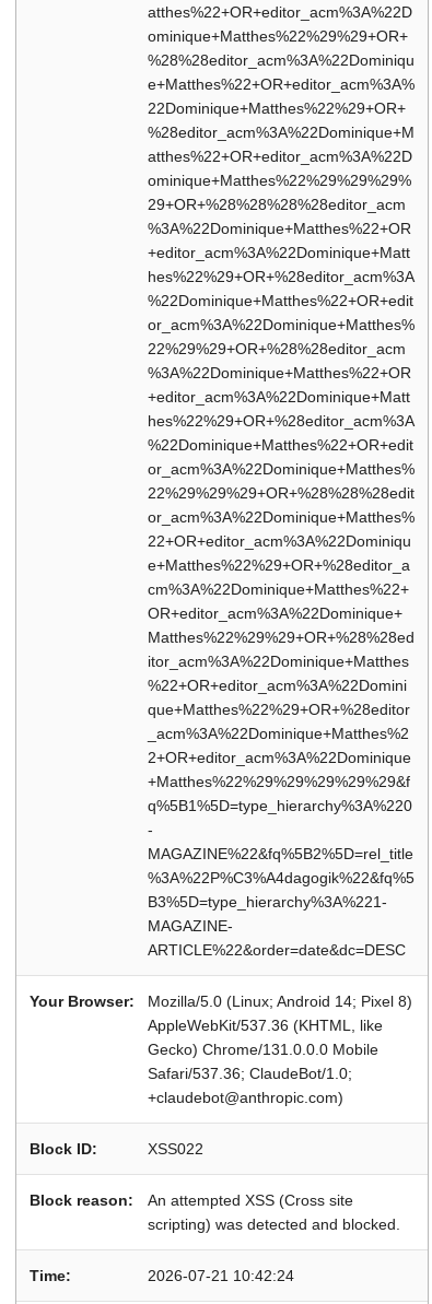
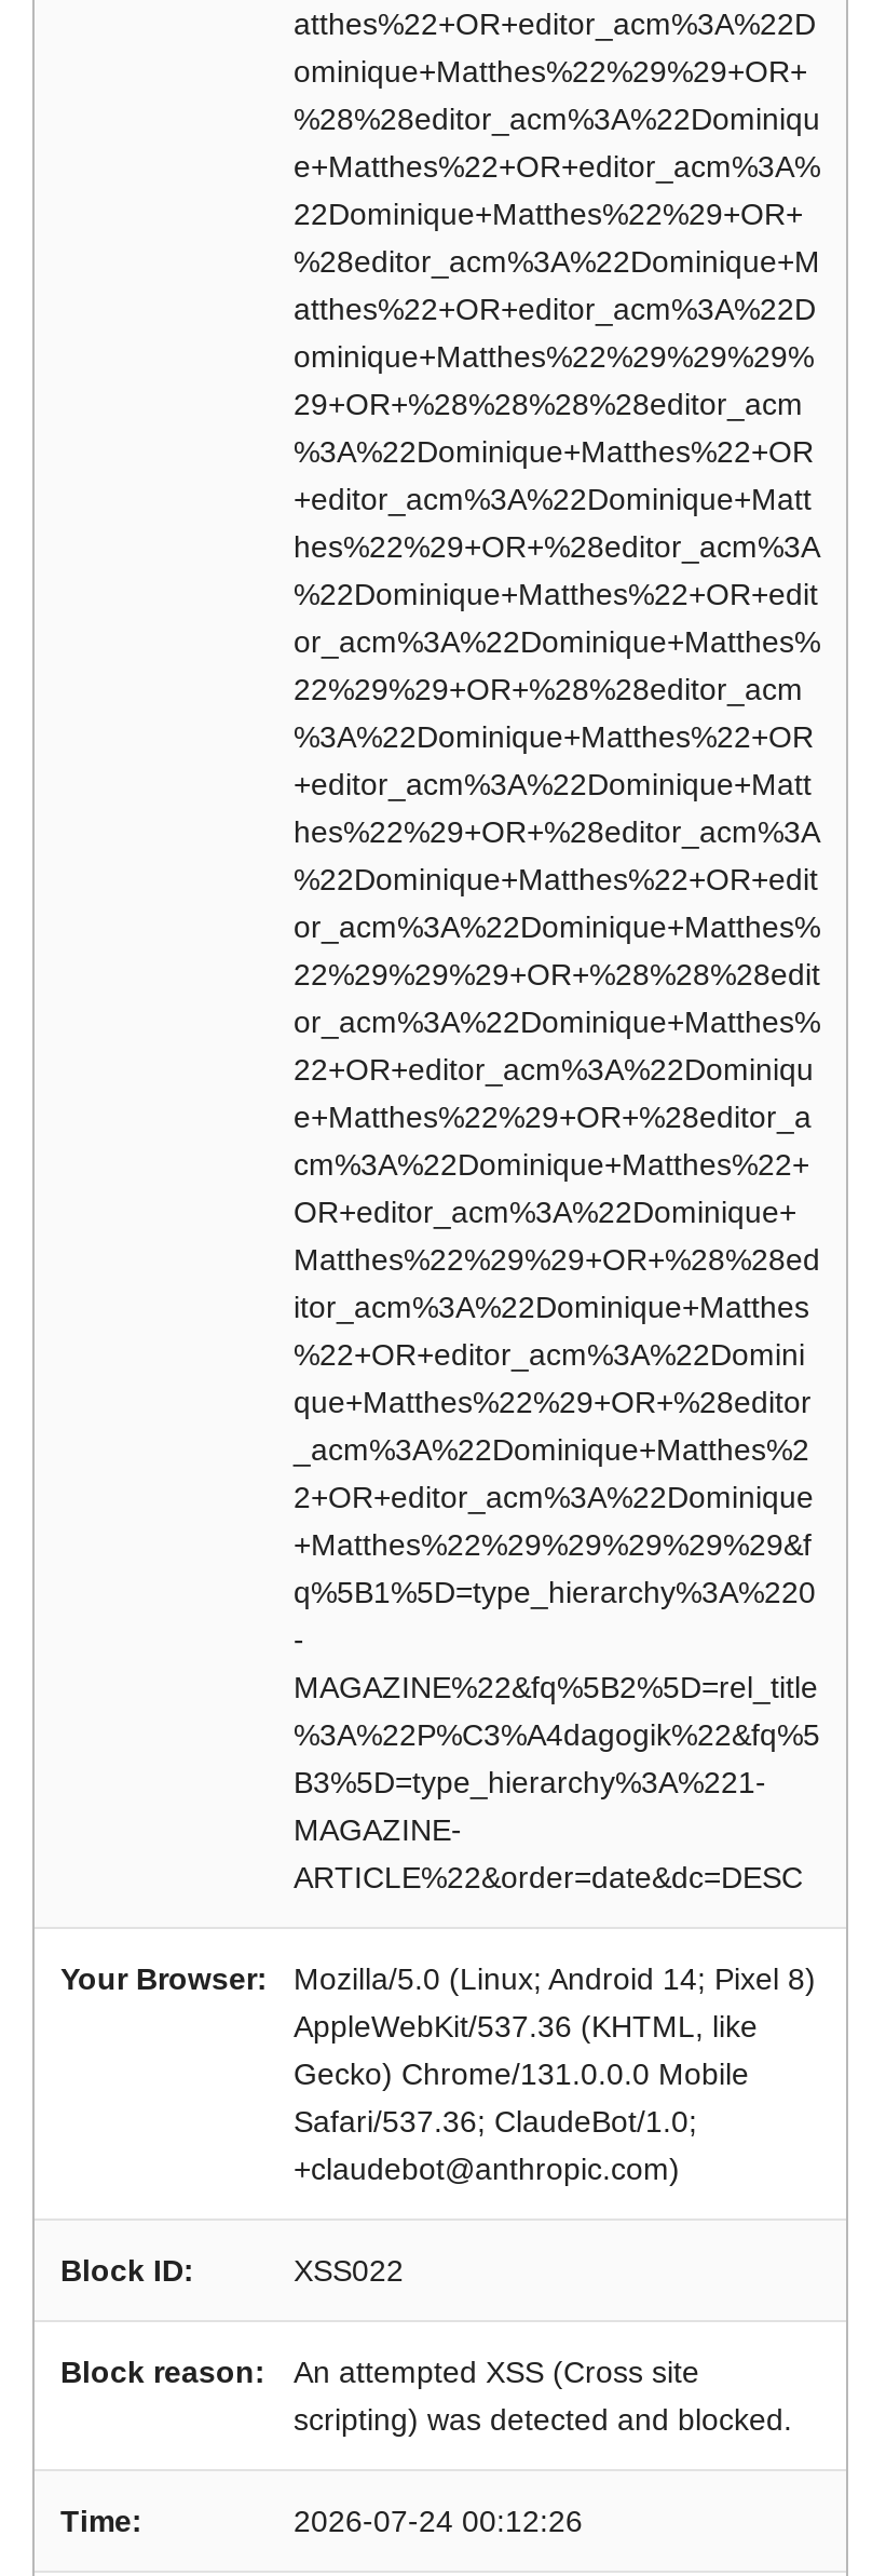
- 2026-07-21 10:42:24
+ 2026-07-24 00:12:26
